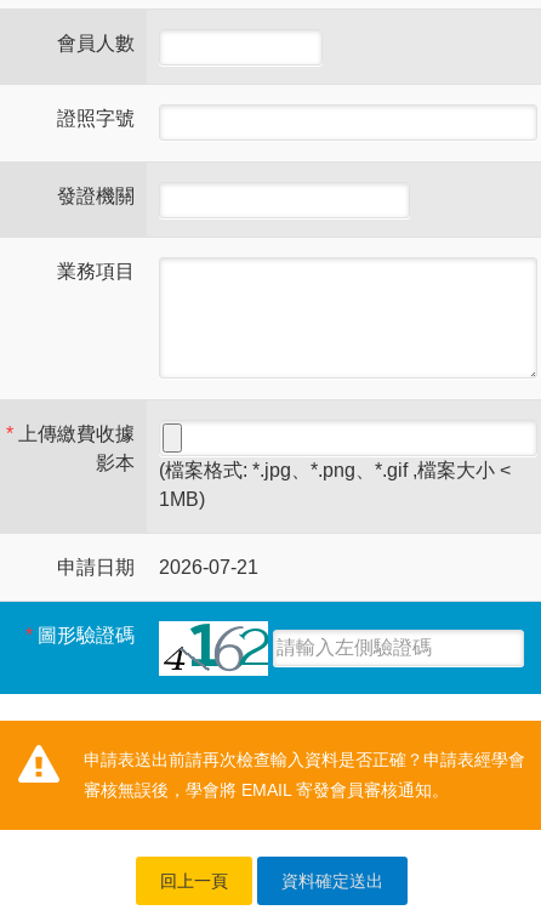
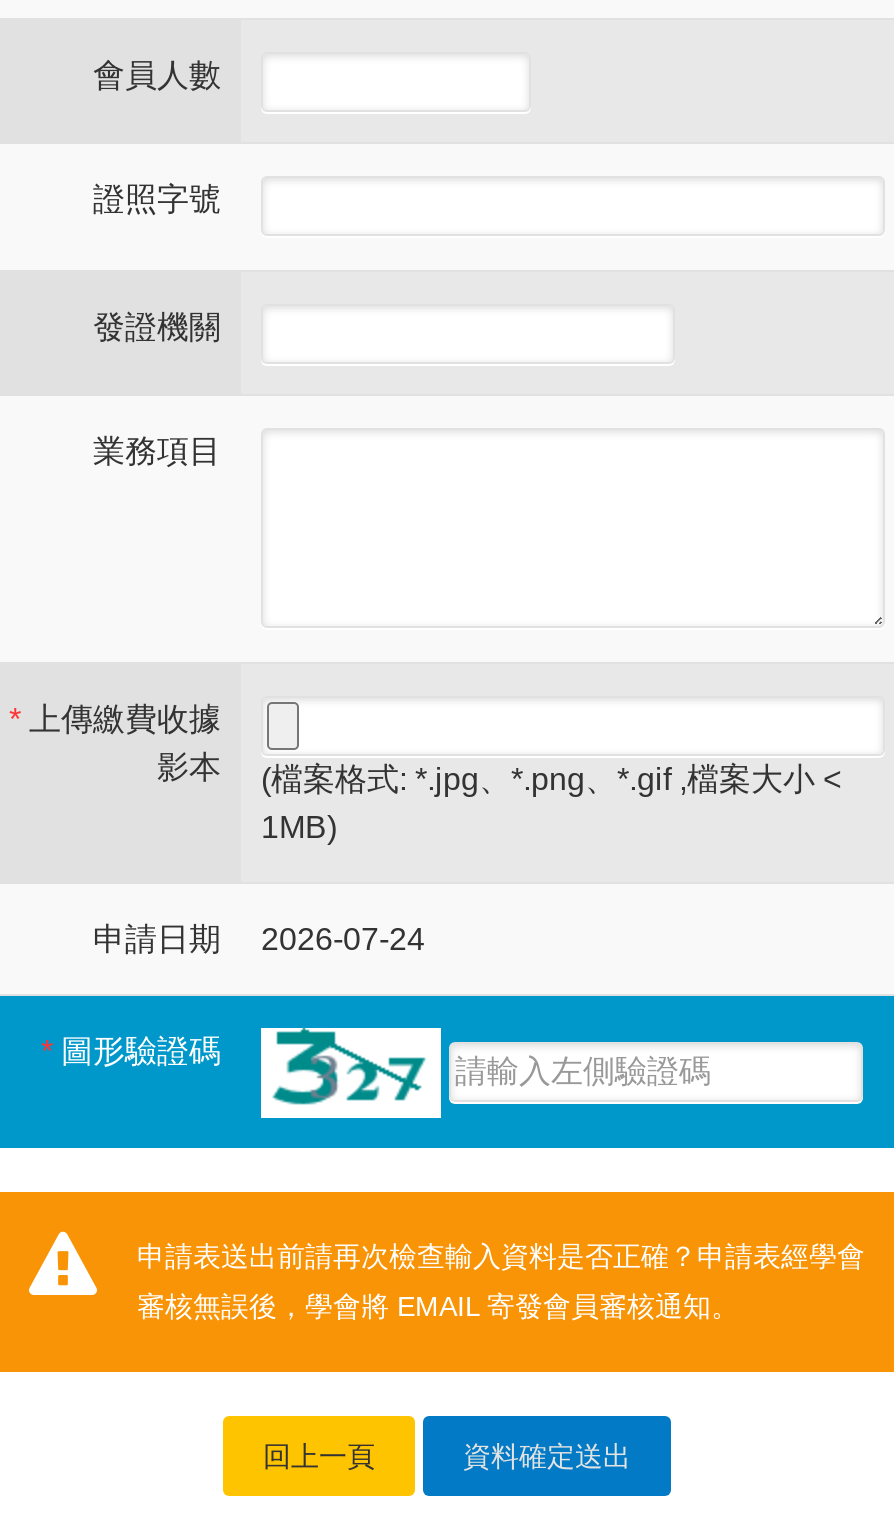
- 申請日期 2026-07-21
+ 申請日期 2026-07-24

- [image]
+ [image]
